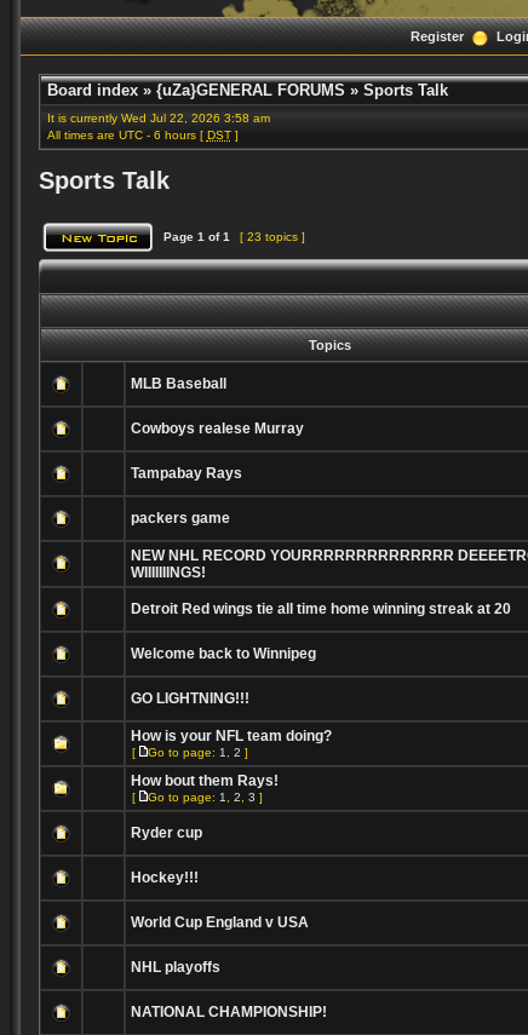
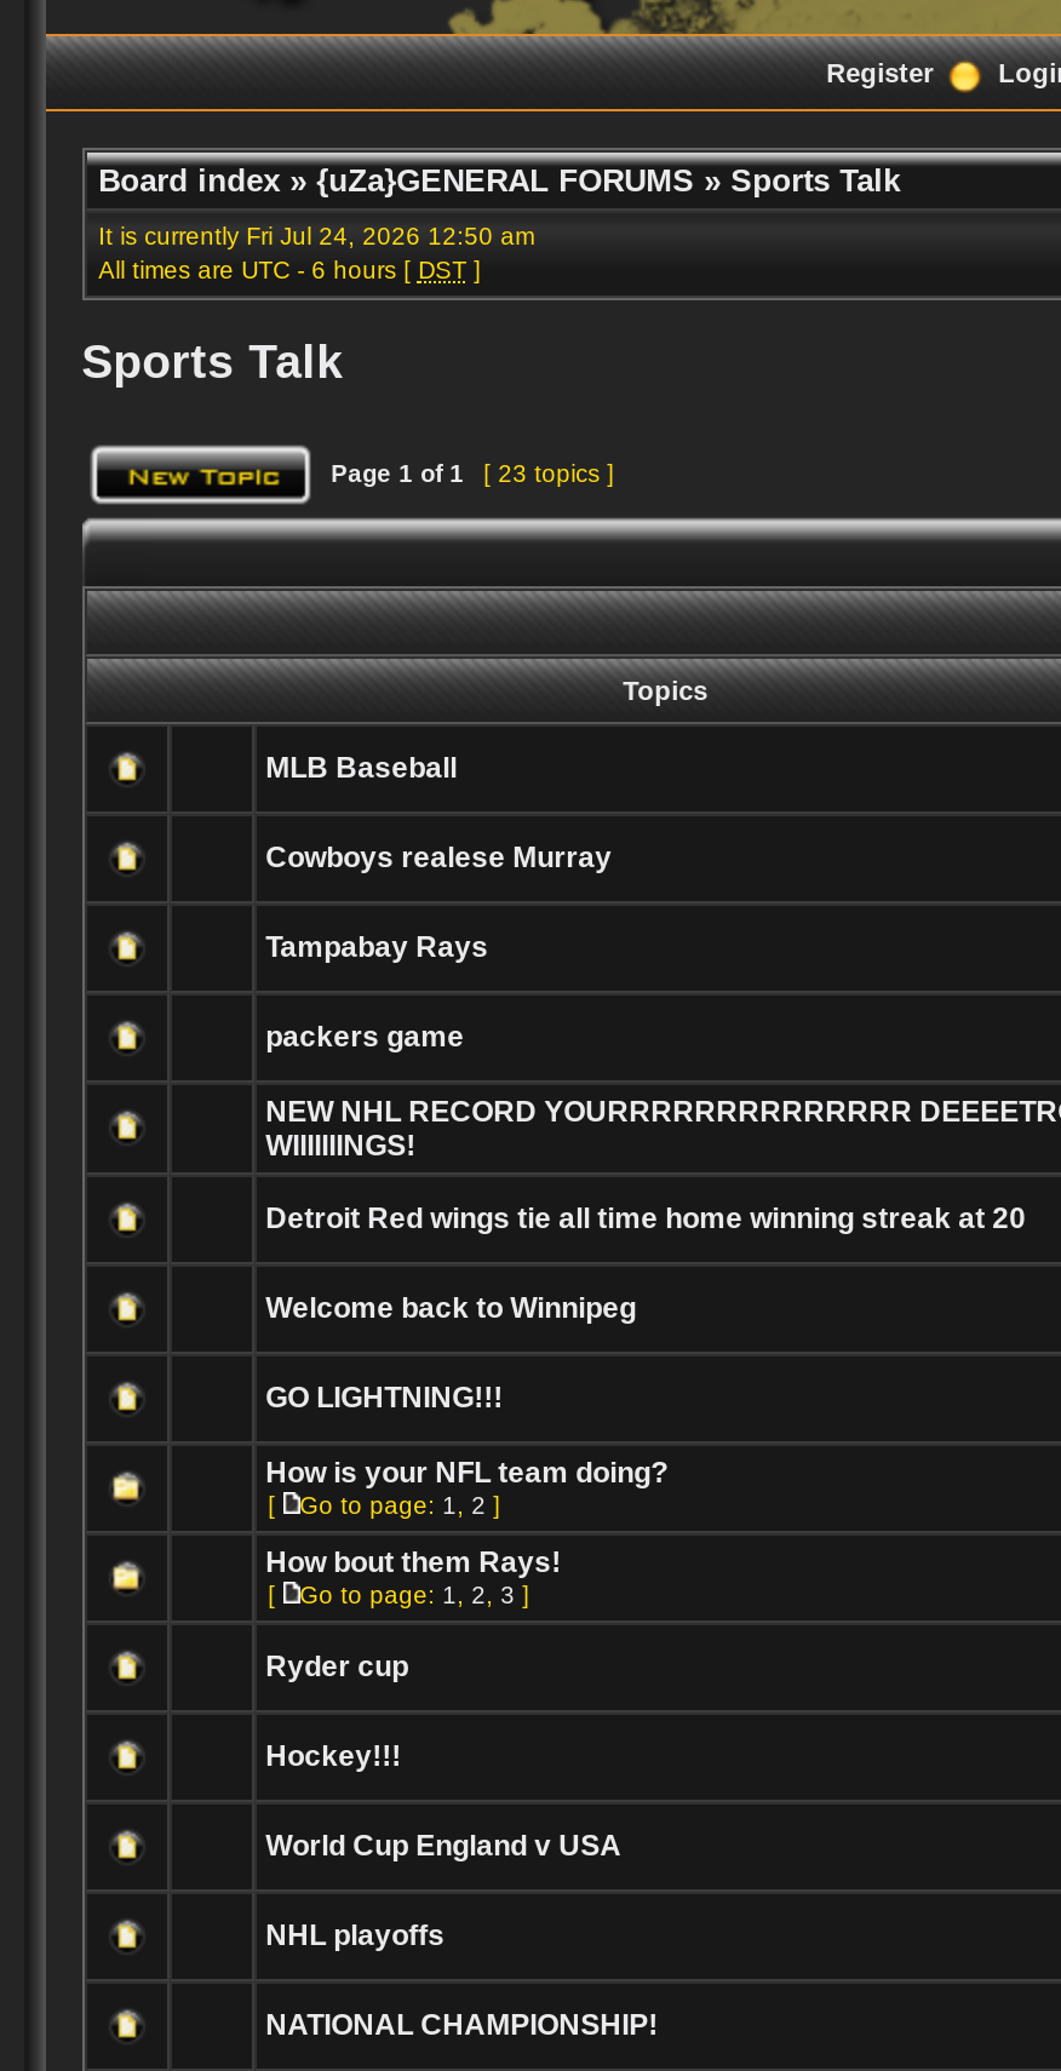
- It is currently Wed Jul 22, 2026 3:58 am
+ It is currently Fri Jul 24, 2026 12:50 am
